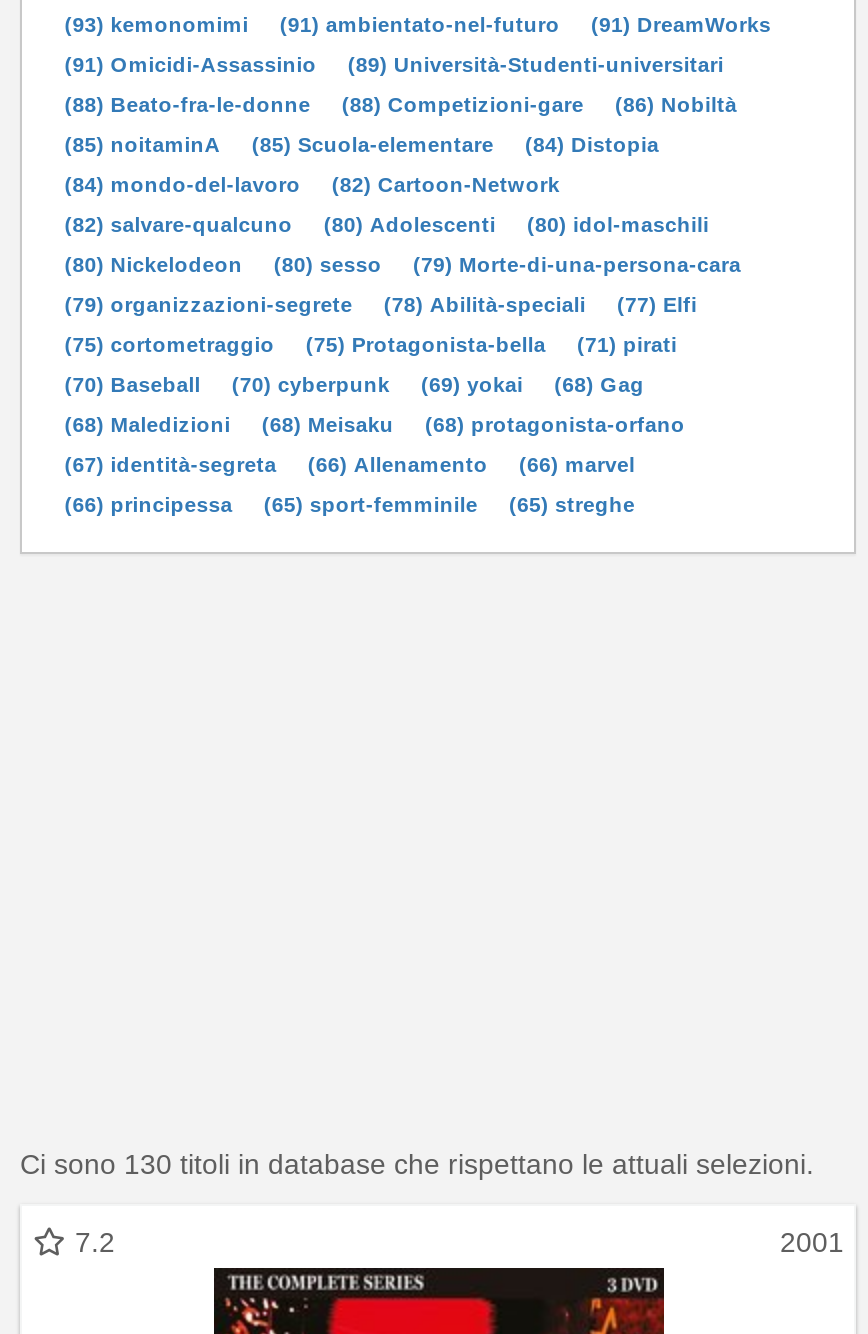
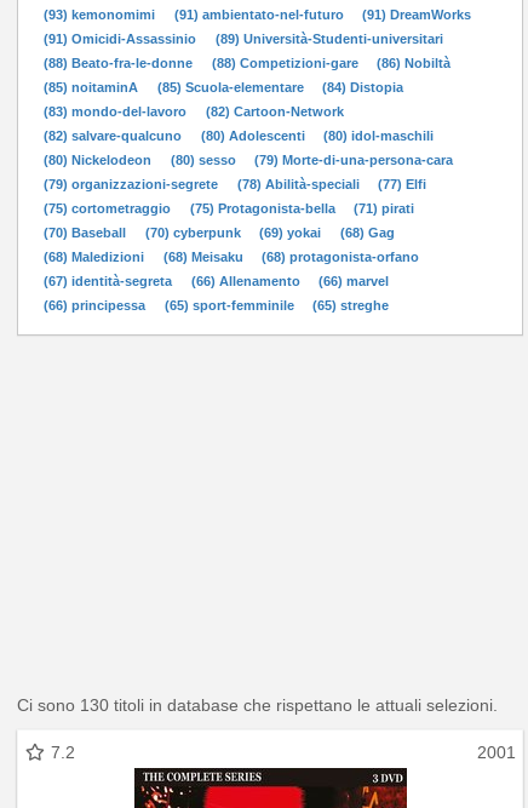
- (84) mondo-del-lavoro
+ (83) mondo-del-lavoro
